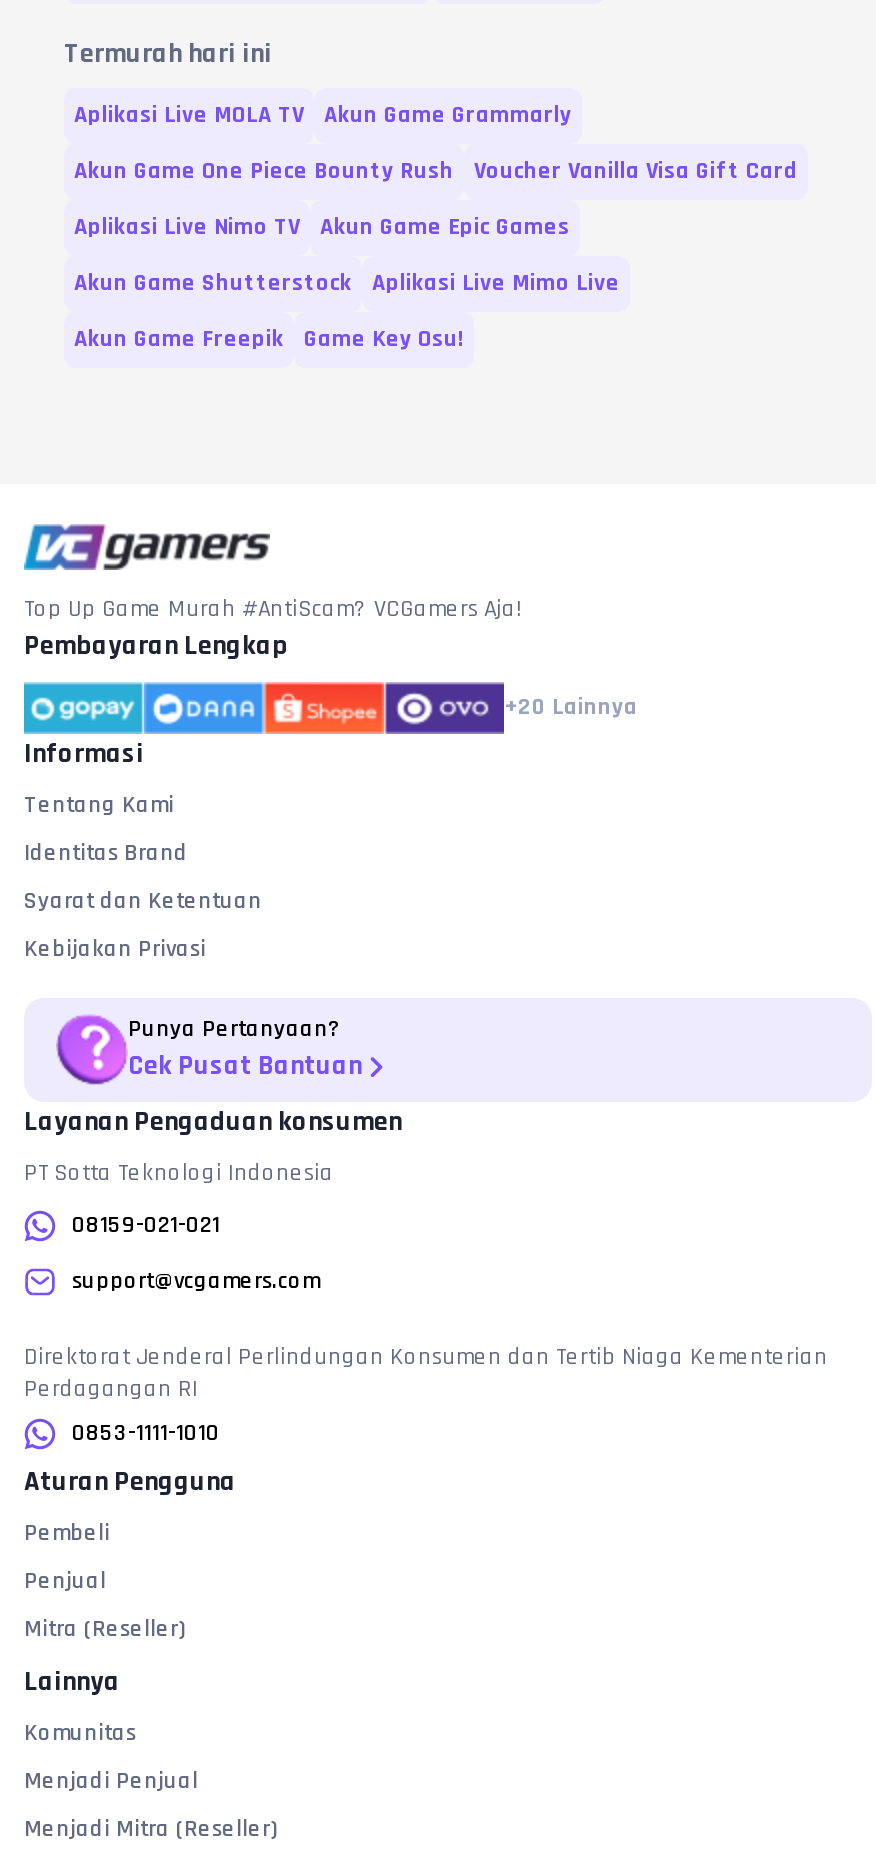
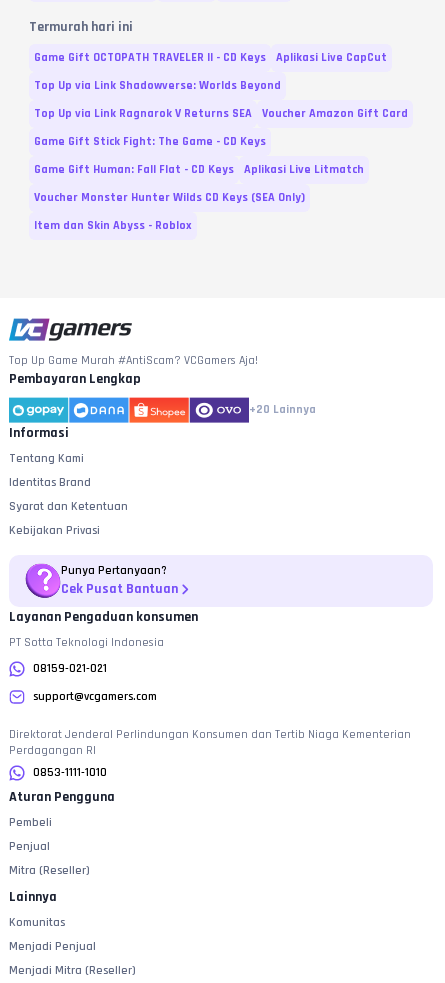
- Aplikasi Live MOLA TV
- Akun Game Grammarly
- Akun Game One Piece Bounty Rush
- Voucher Vanilla Visa Gift Card
- Aplikasi Live Nimo TV
- Akun Game Epic Games
- Akun Game Shutterstock
- Aplikasi Live Mimo Live
- Akun Game Freepik
- Game Key Osu!
+ Game Gift OCTOPATH TRAVELER II - CD Keys
+ Aplikasi Live CapCut
+ Top Up via Link Shadowverse: Worlds Beyond
+ Top Up via Link Ragnarok V Returns SEA
+ Voucher Amazon Gift Card
+ Game Gift Stick Fight: The Game - CD Keys
+ Game Gift Human: Fall Flat - CD Keys
+ Aplikasi Live Litmatch
+ Voucher Monster Hunter Wilds CD Keys (SEA Only)
+ Item dan Skin Abyss - Roblox
